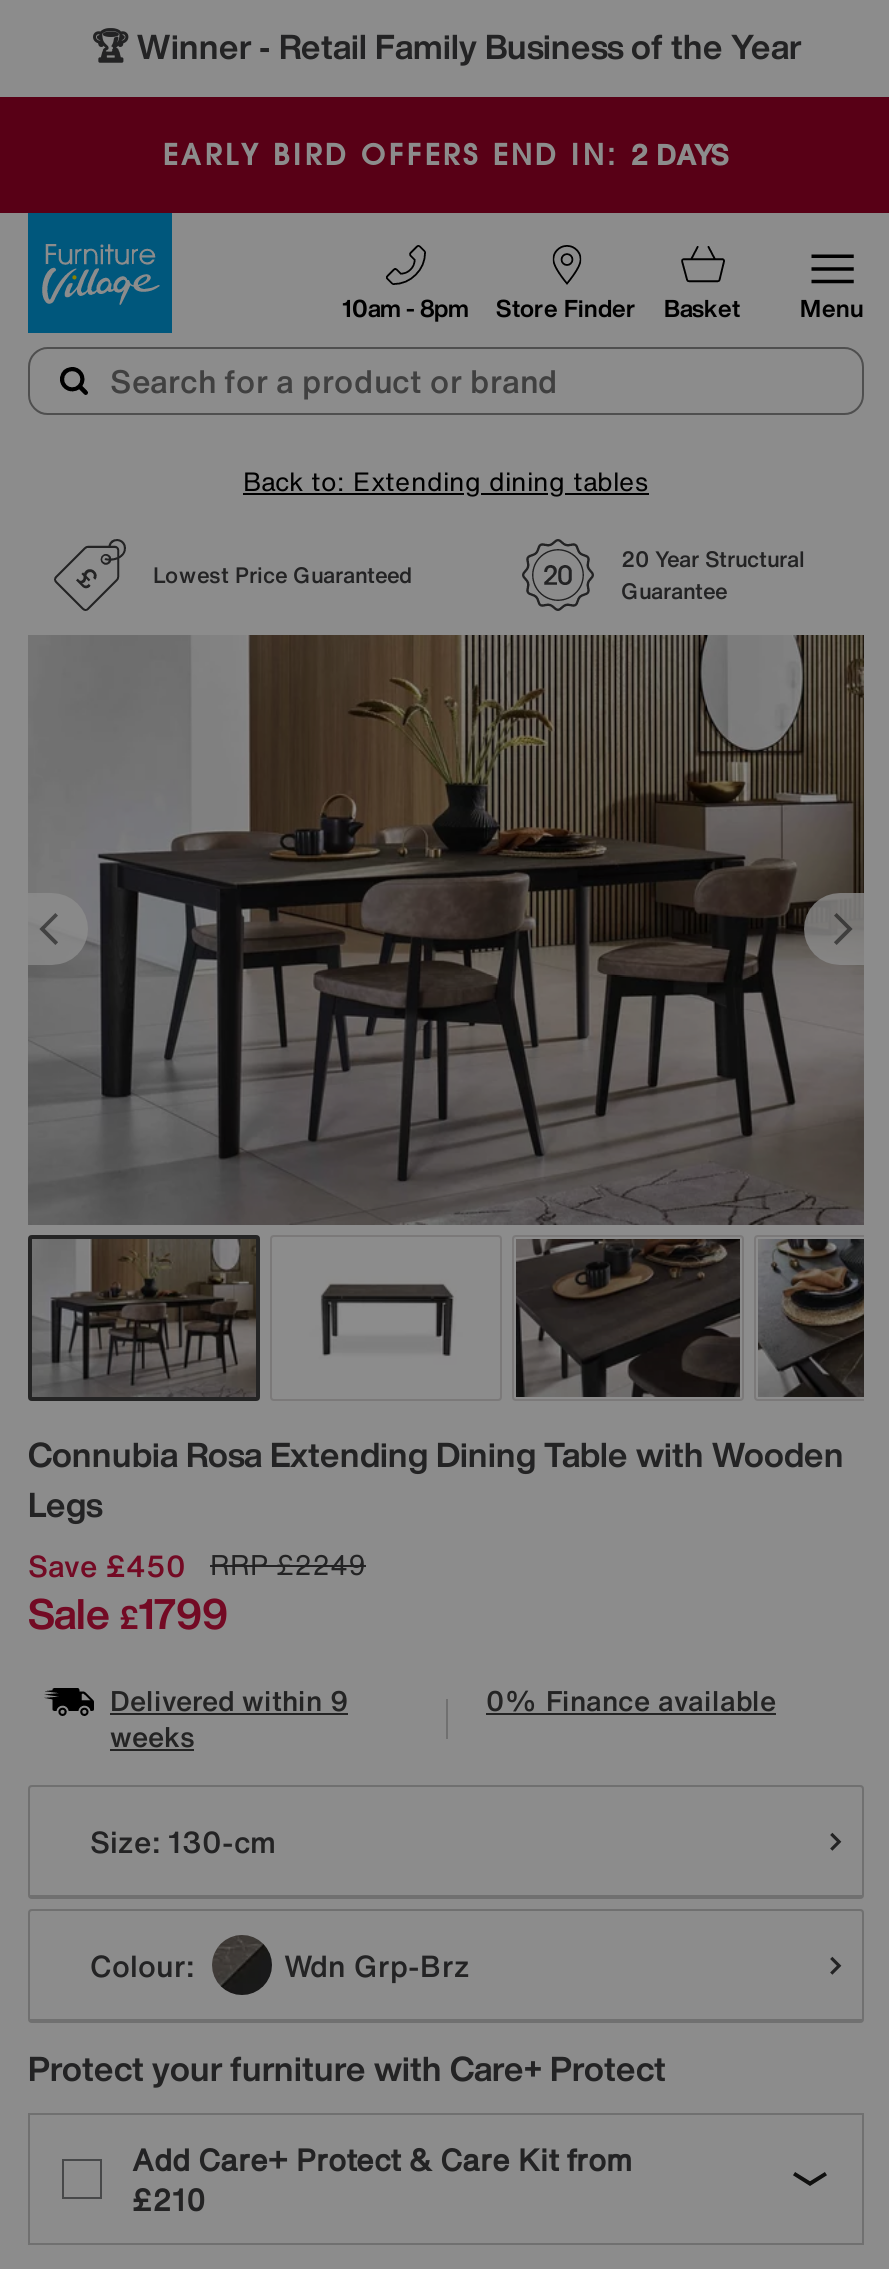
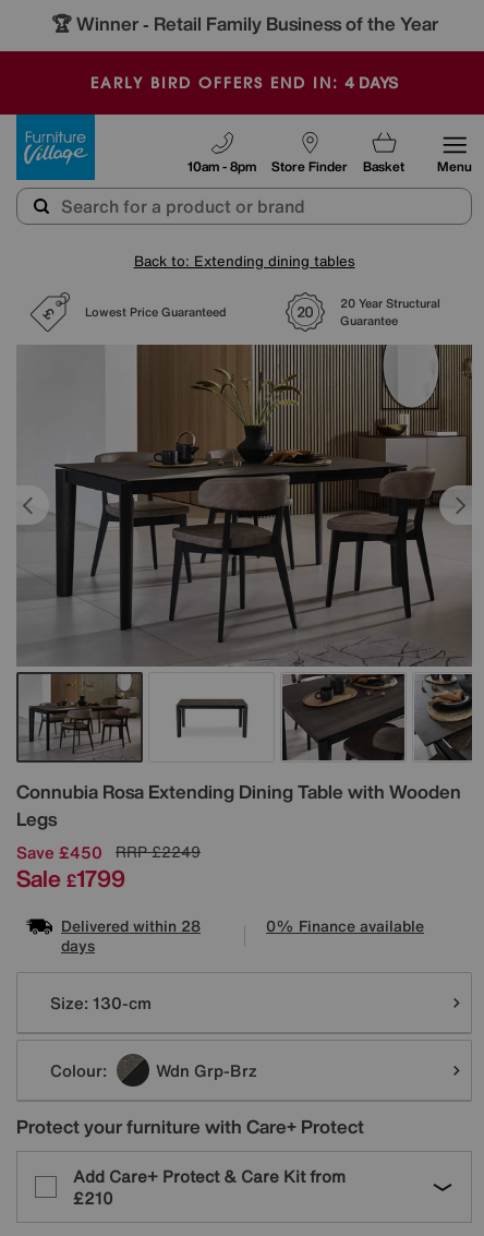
- EARLY BIRD OFFERS END IN: 2 DAYS
+ EARLY BIRD OFFERS END IN: 4 DAYS

- Delivered within 9
- weeks
+ Delivered within 28
+ days
